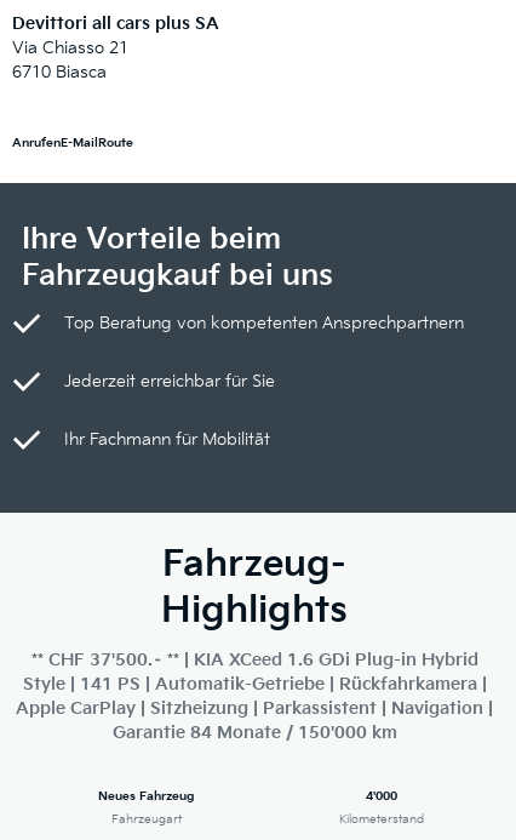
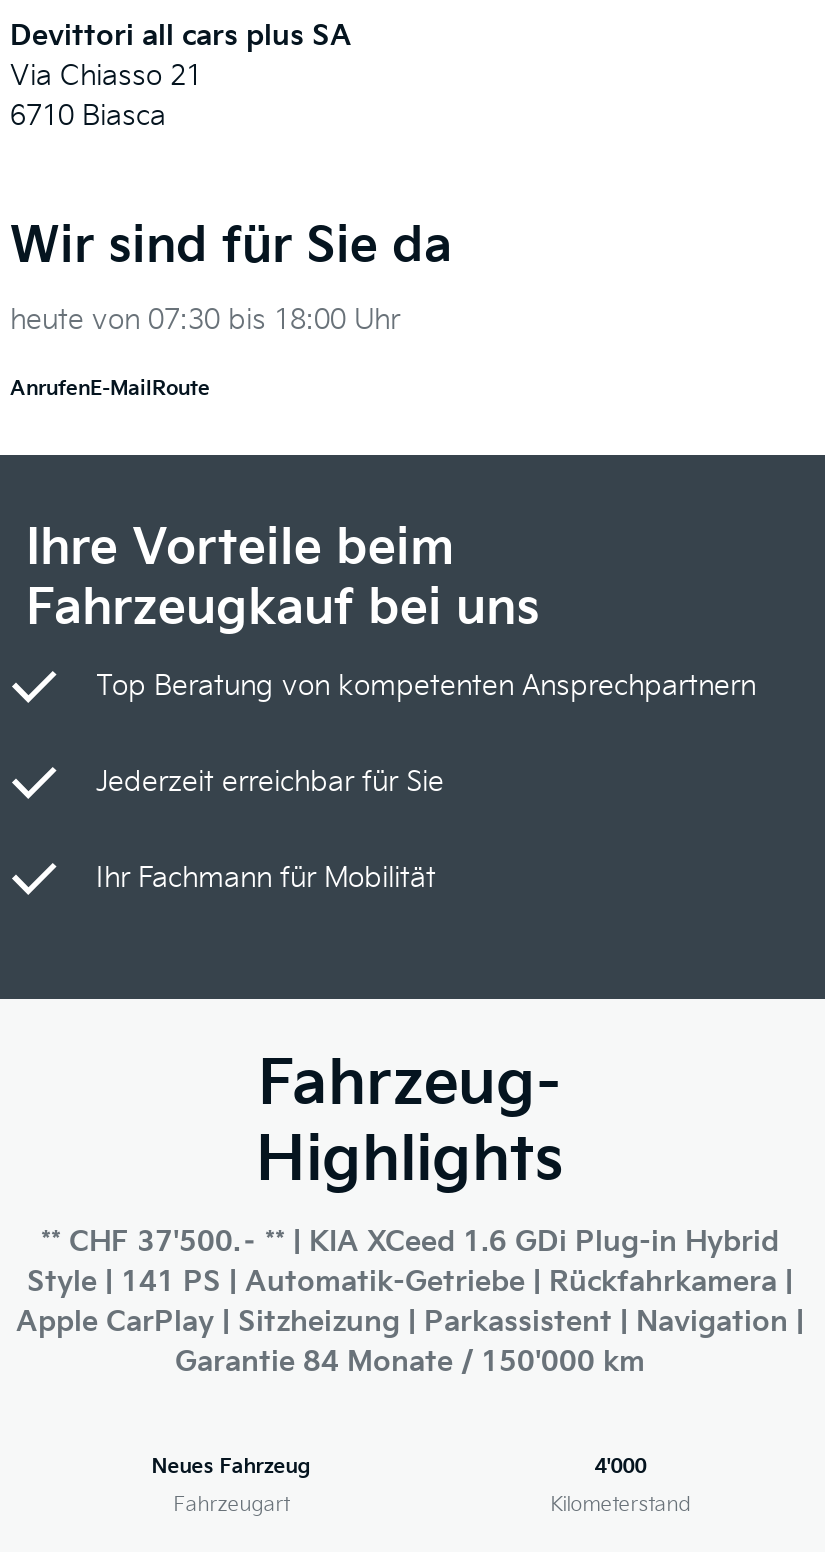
+ Wir sind für Sie da
+ heute von 07:30 bis 18:00 Uhr
